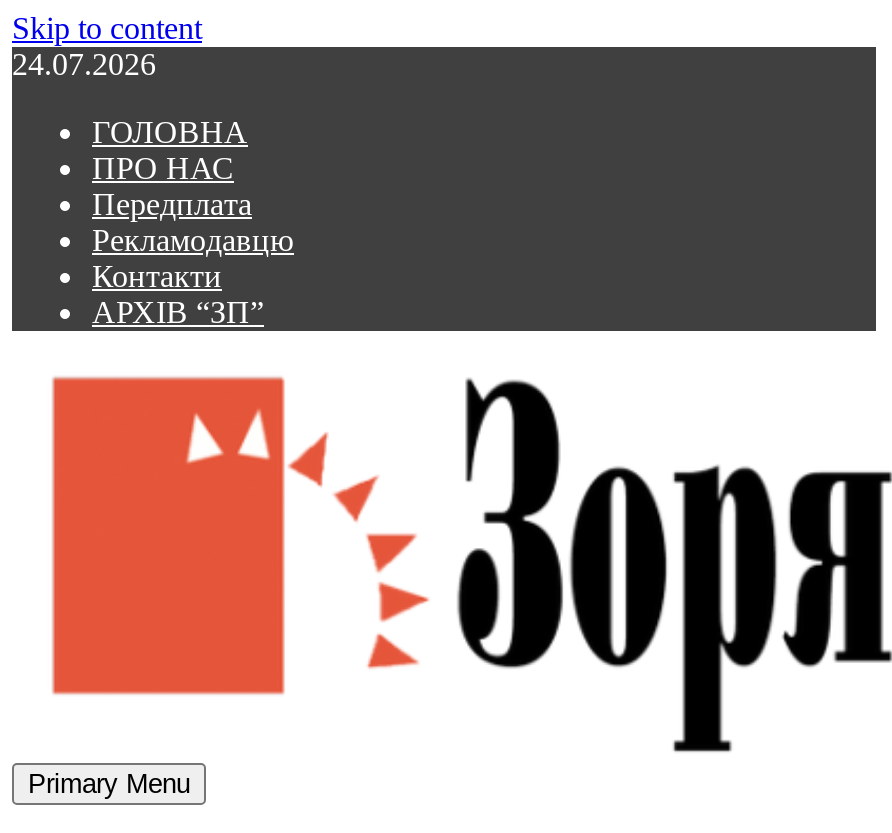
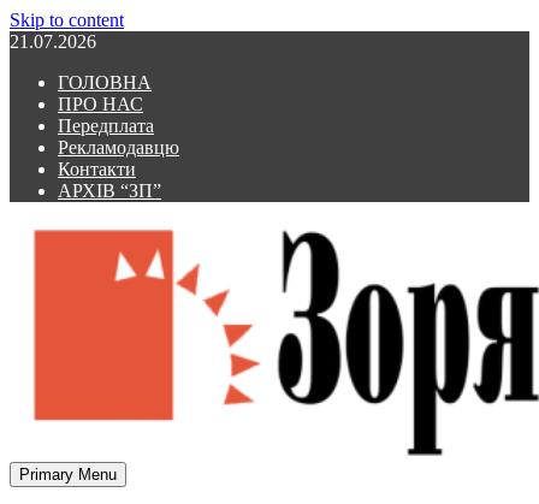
- 24.07.2026
+ 21.07.2026
